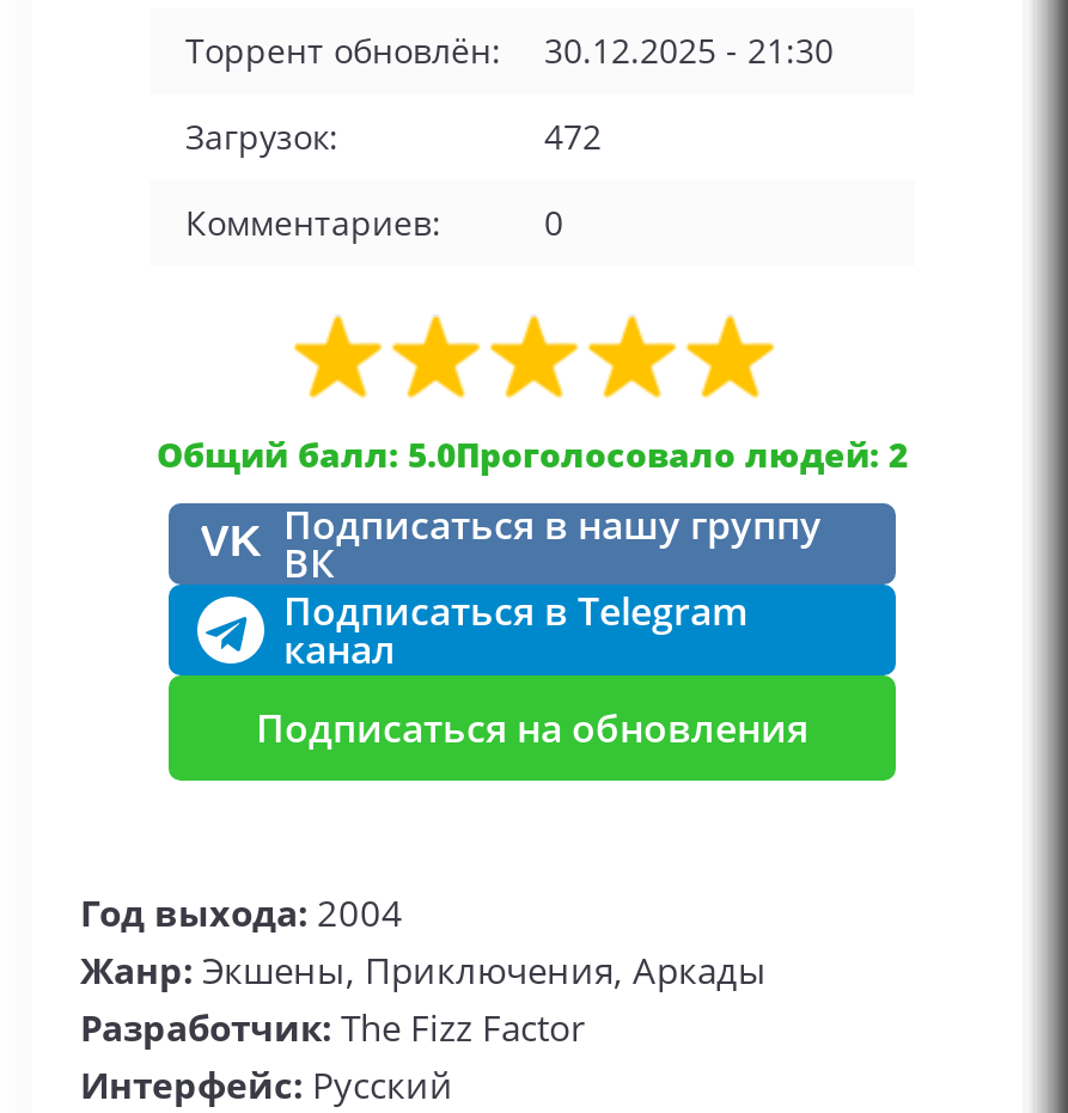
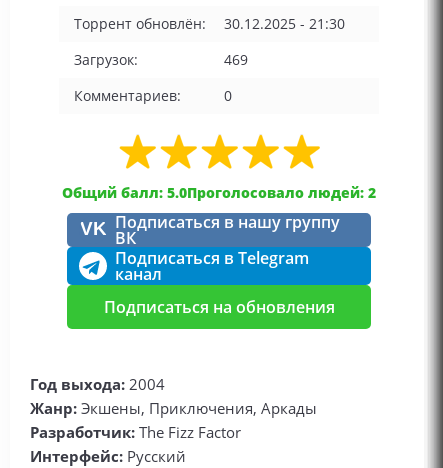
- 472
+ 469
